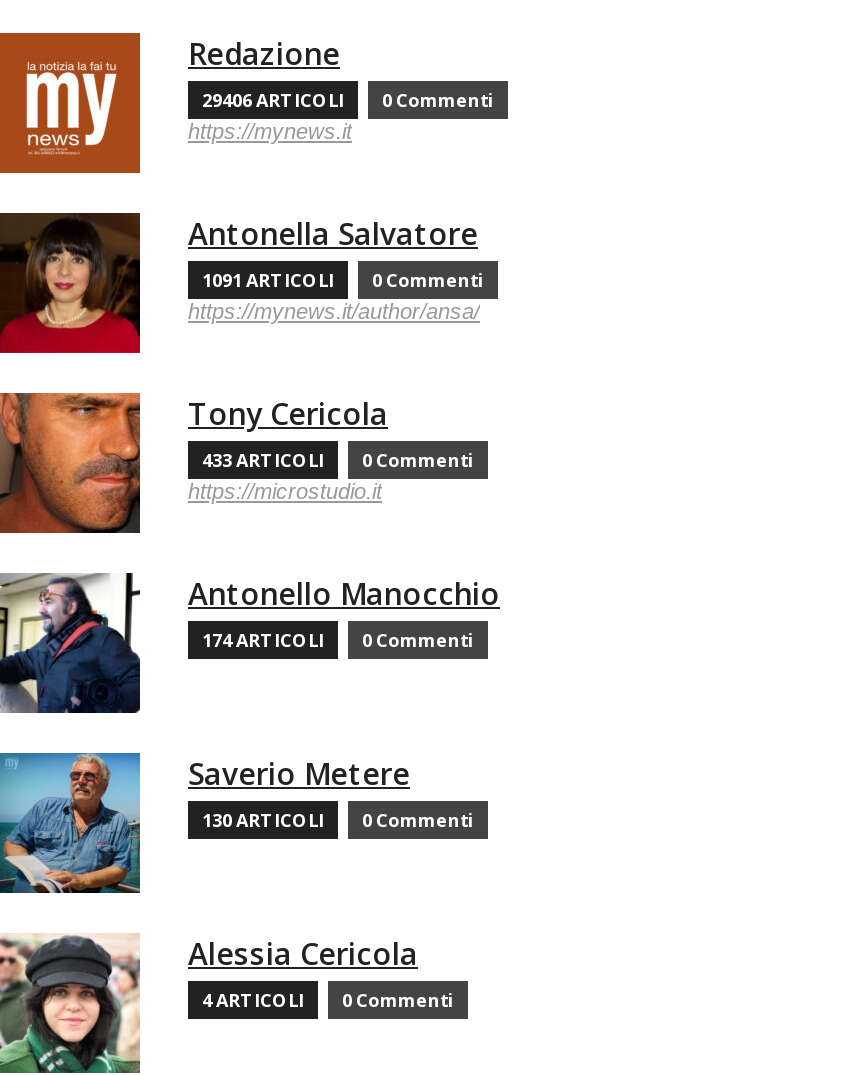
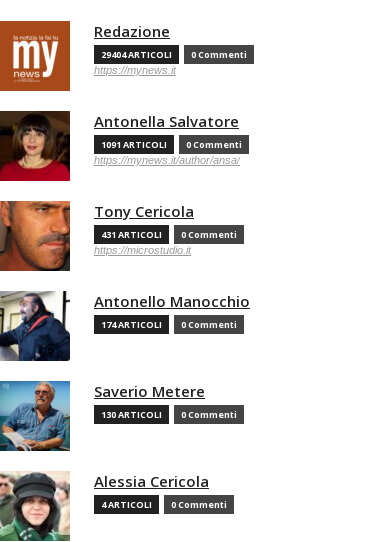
- 29406 ARTICOLI 0 Commenti
+ 29404 ARTICOLI 0 Commenti

- 433 ARTICOLI 0 Commenti
+ 431 ARTICOLI 0 Commenti
